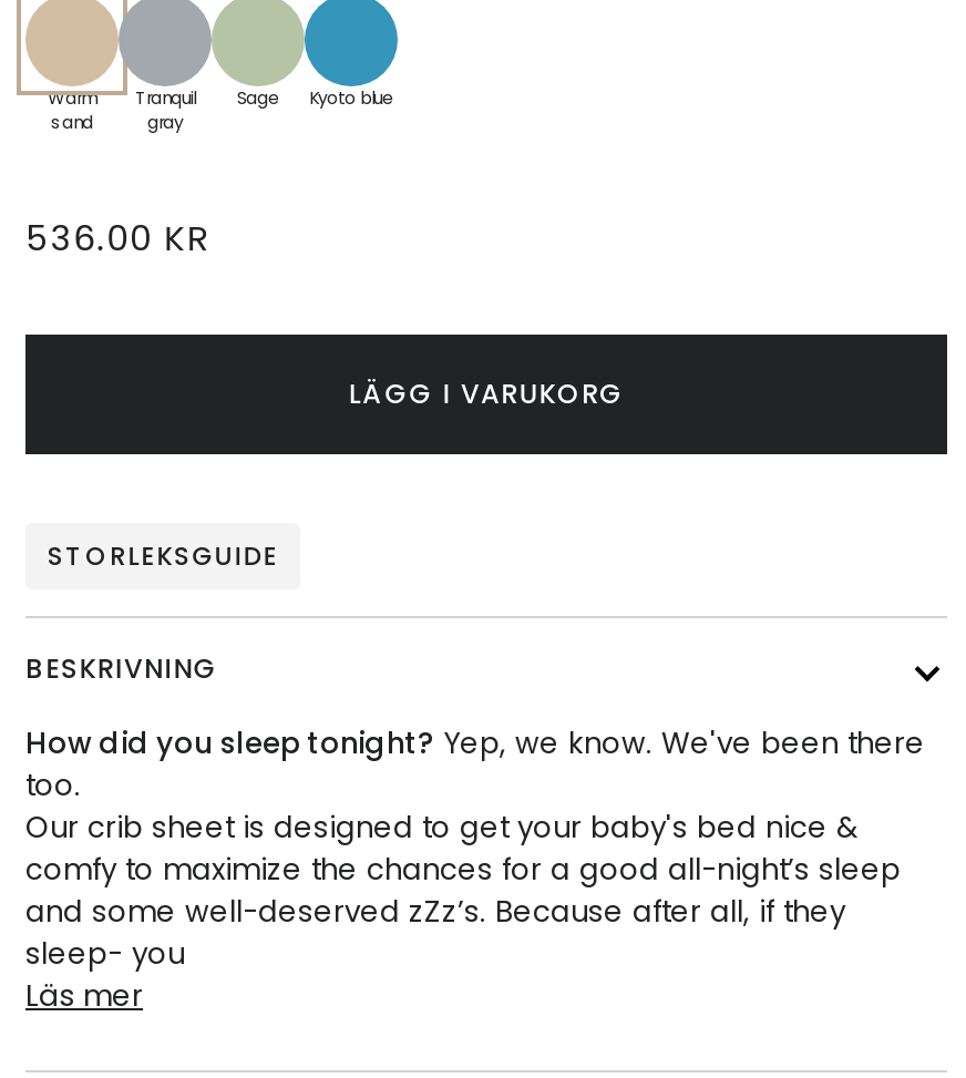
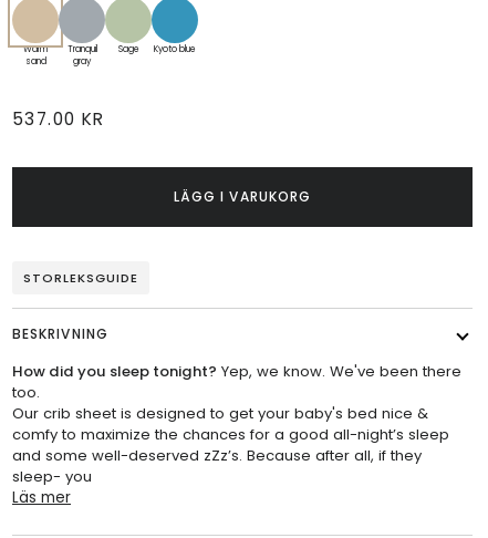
- 536.00 KR
+ 537.00 KR
